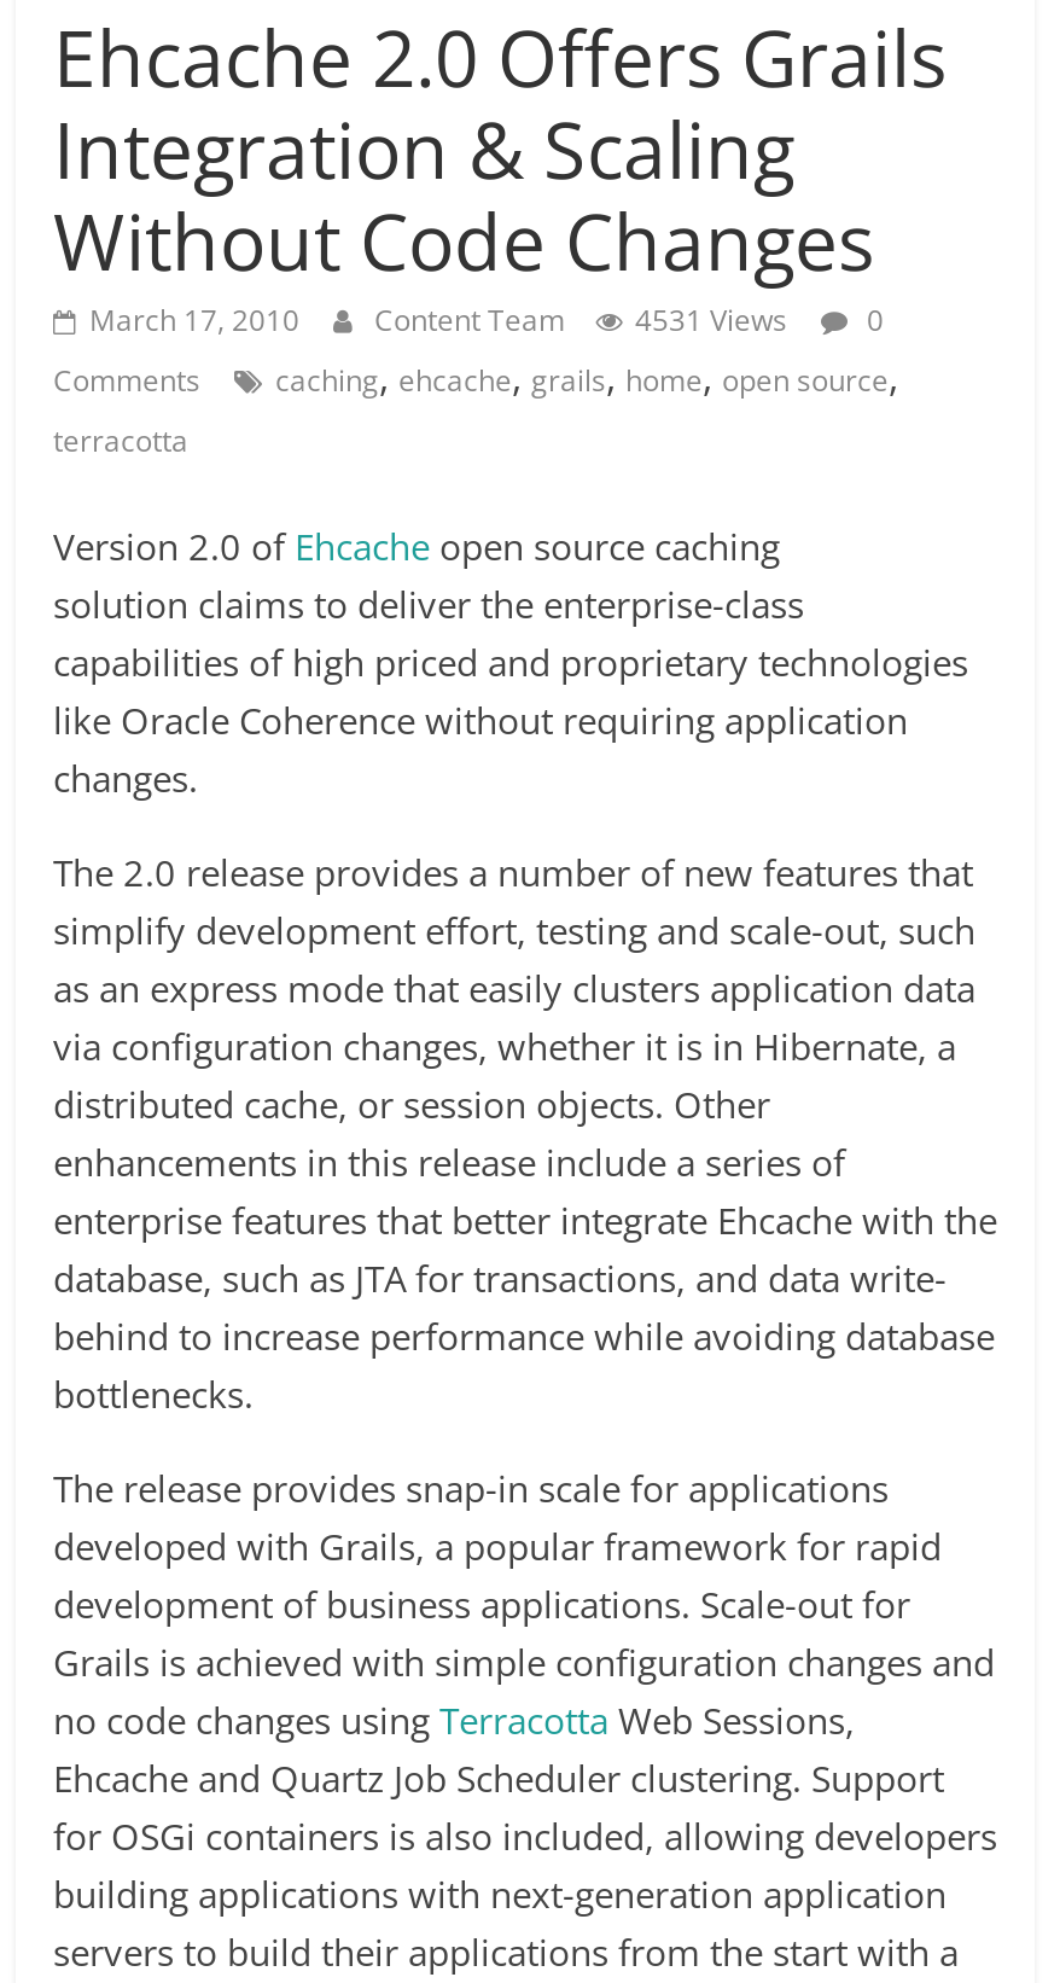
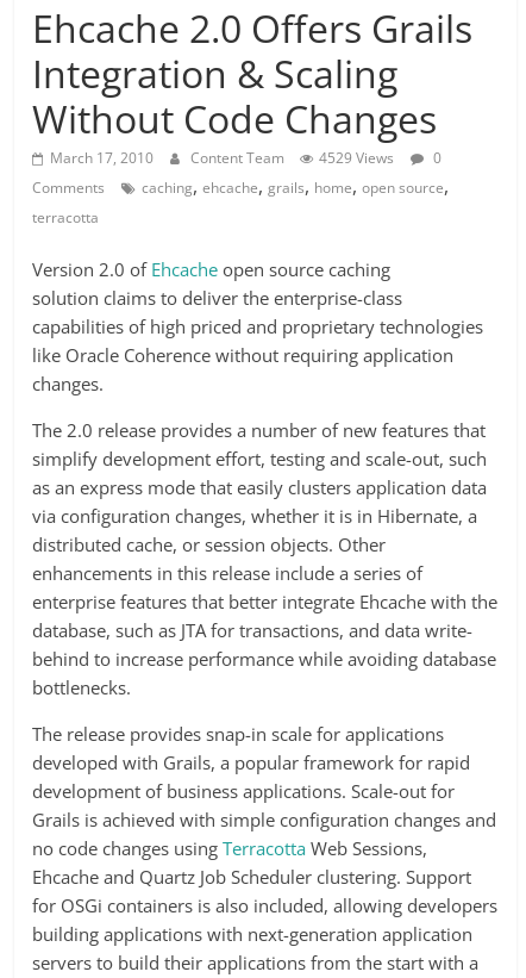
- March 17, 2010 Content Team 4531 Views 0
+ March 17, 2010 Content Team 4529 Views 0
